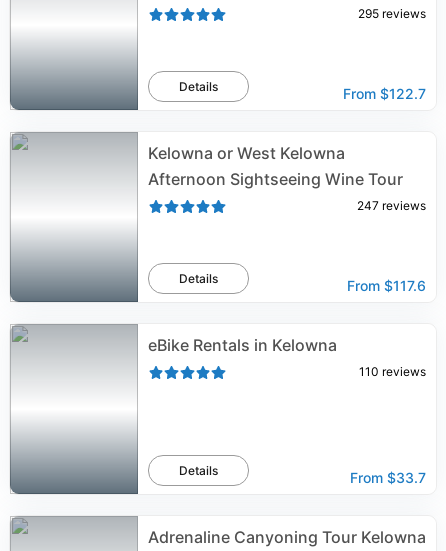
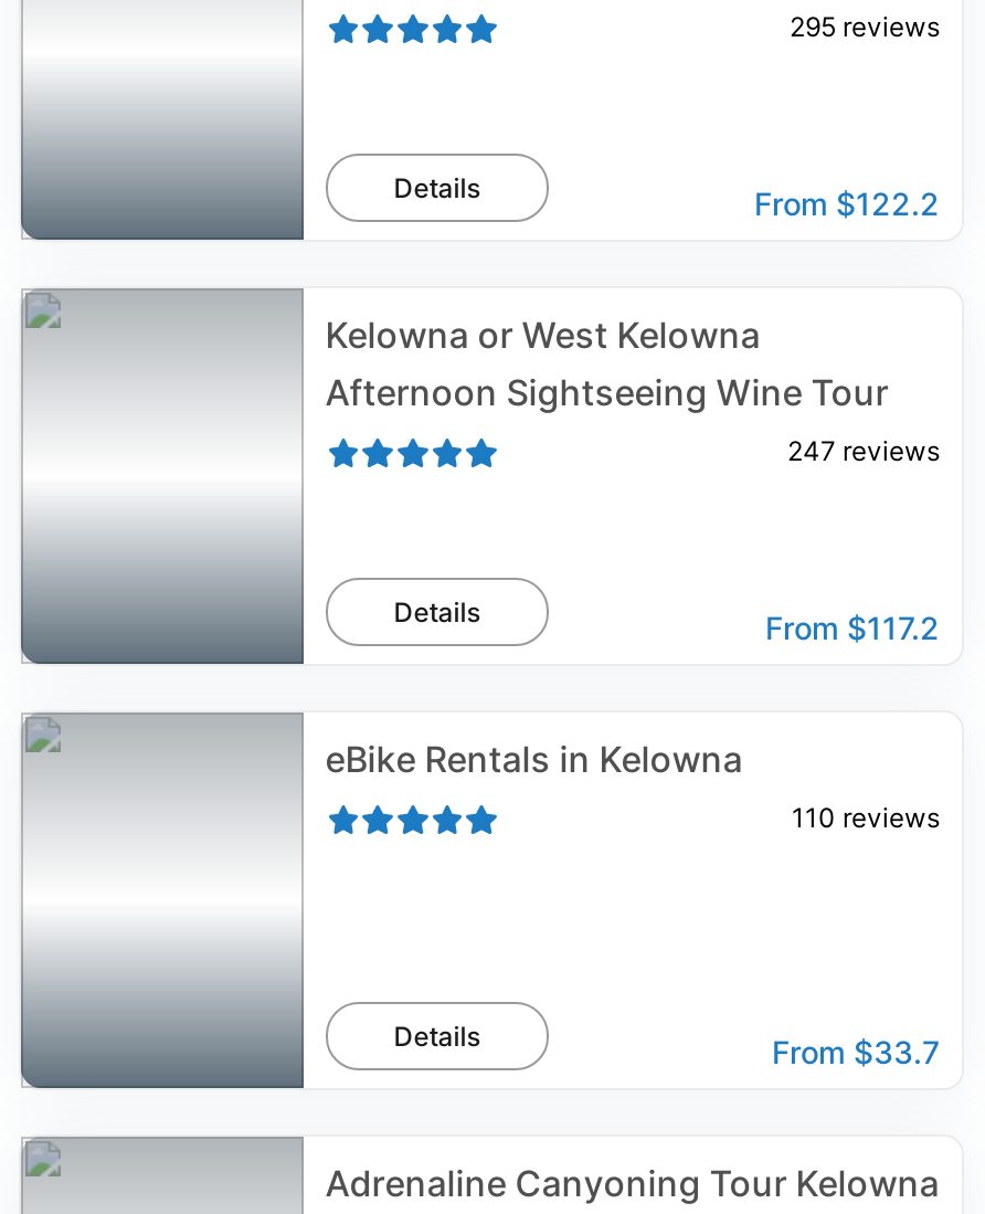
- From $122.7
+ From $122.2

- From $117.6
+ From $117.2
